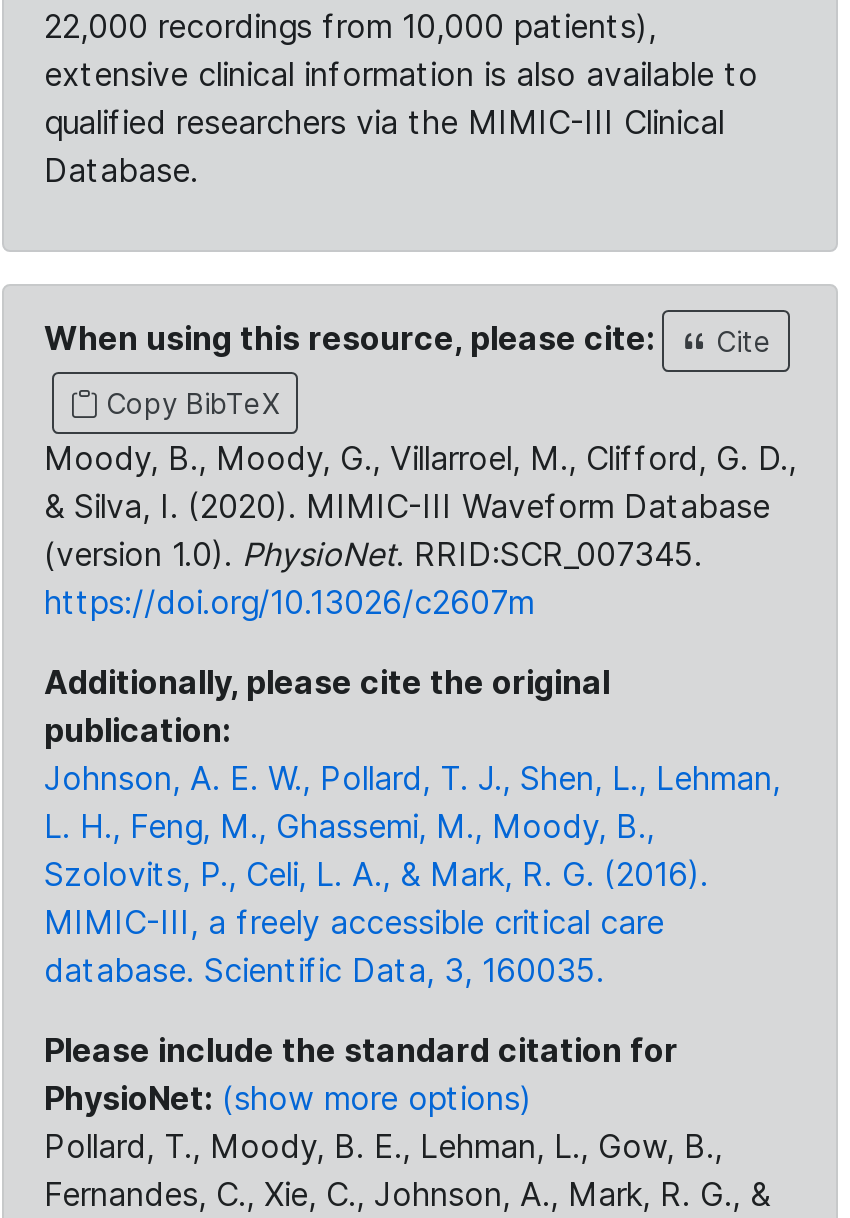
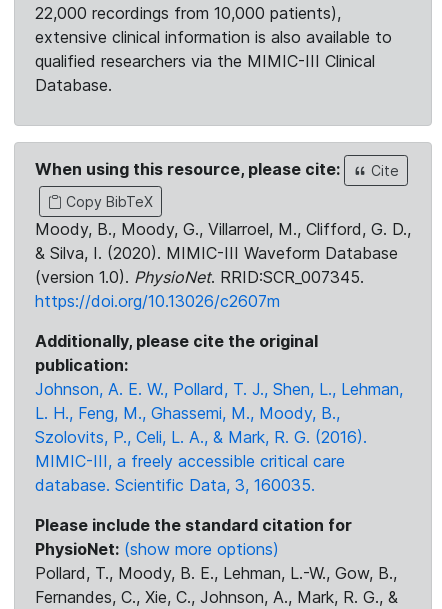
- Pollard, T., Moody, B. E., Lehman, L., Gow, B.,
+ Pollard, T., Moody, B. E., Lehman, L.-W., Gow, B.,
